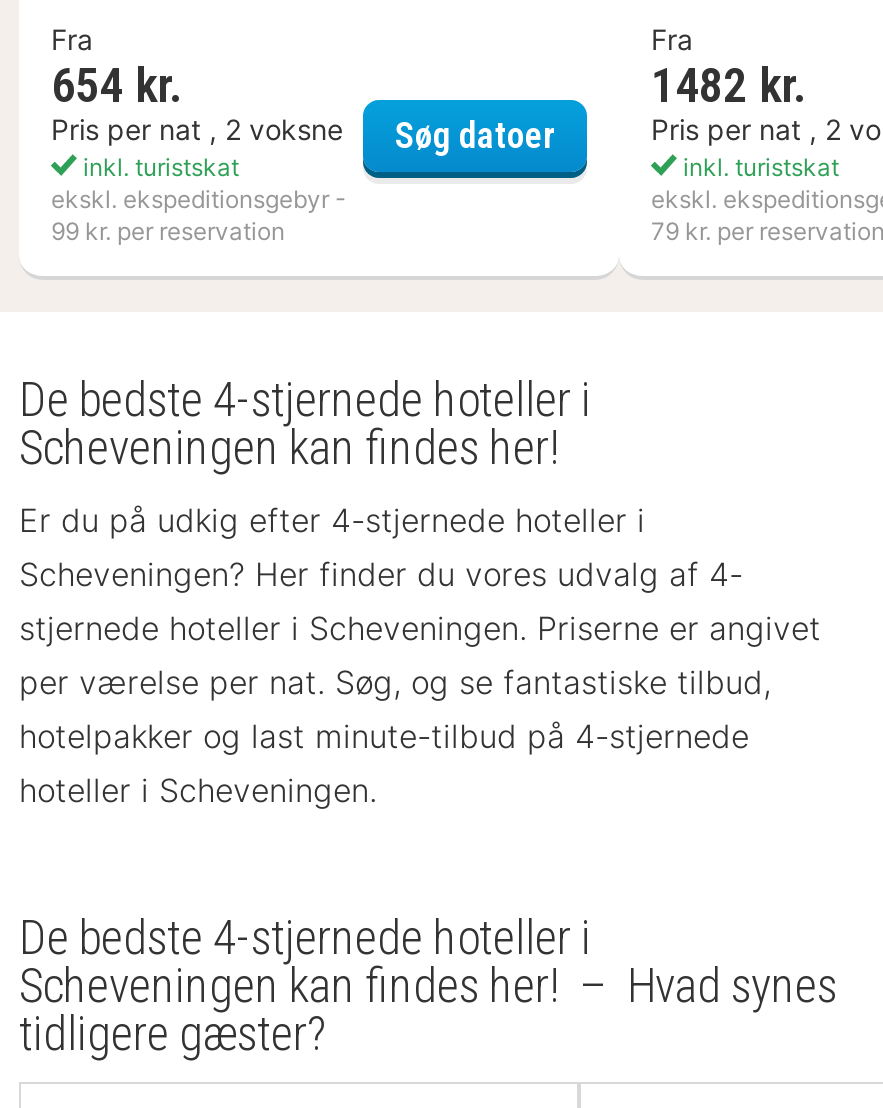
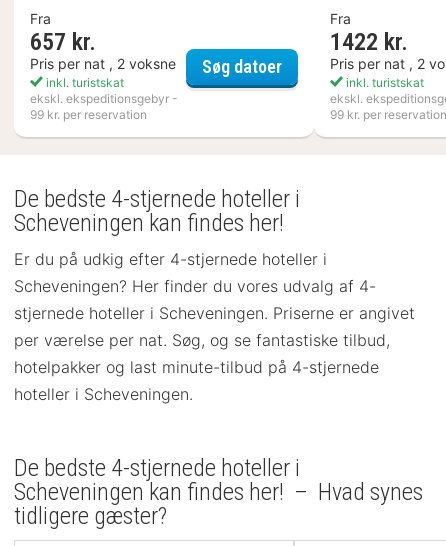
- 654 kr.
+ 657 kr.

- 1482 kr.
+ 1422 kr.

- 79 kr. per reservation
+ 99 kr. per reservation
